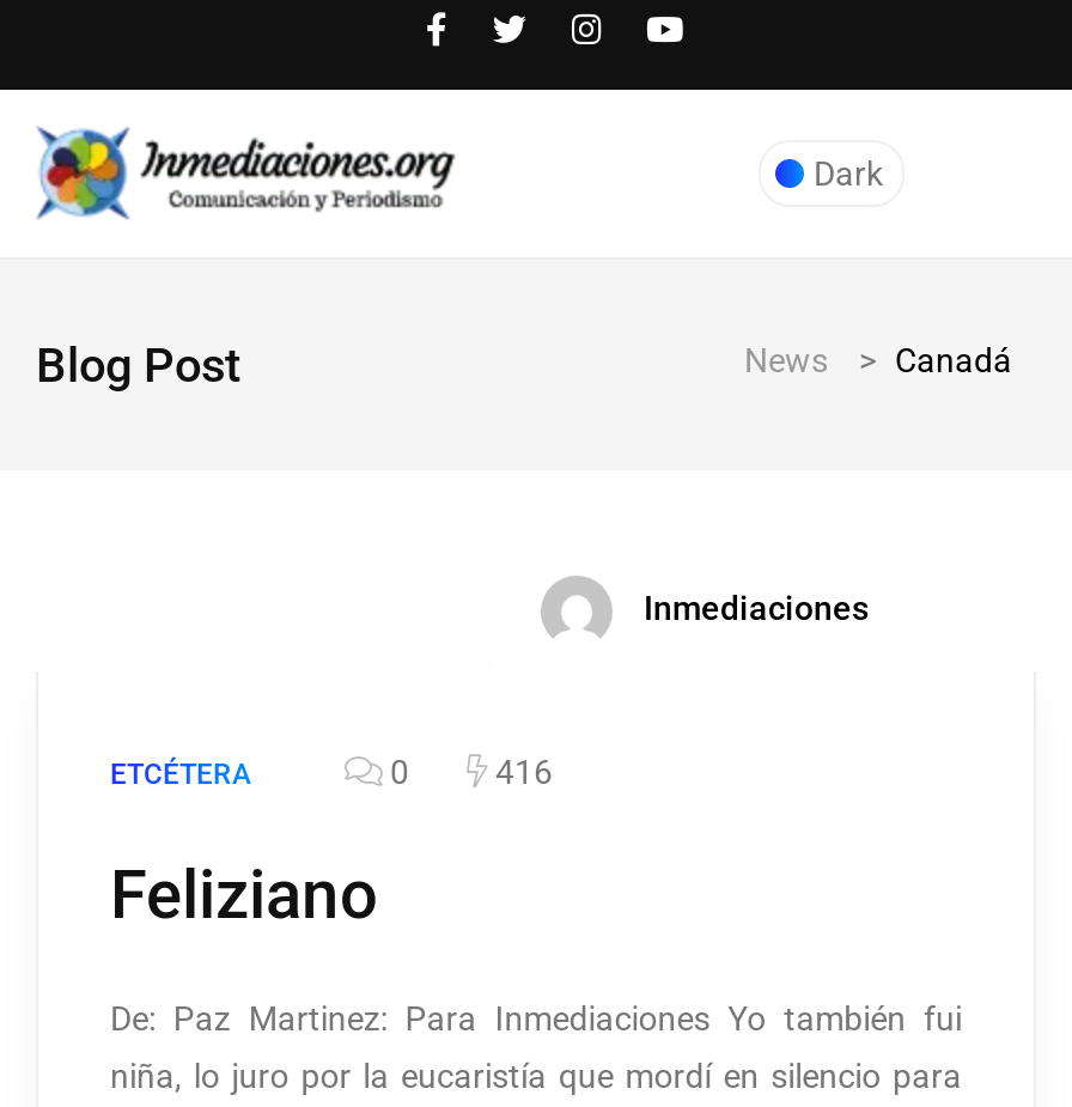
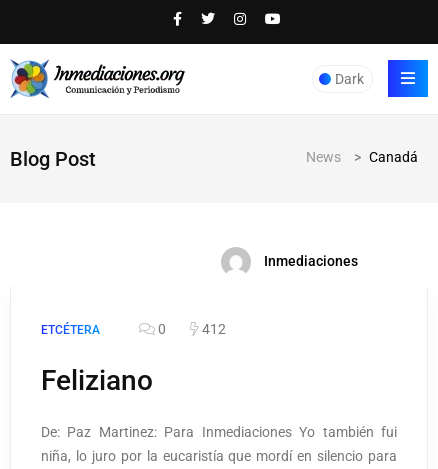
+ [image]

- 416
+ 412
